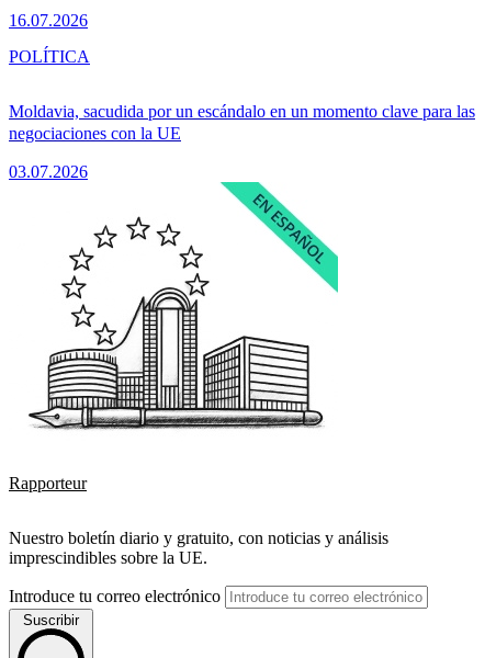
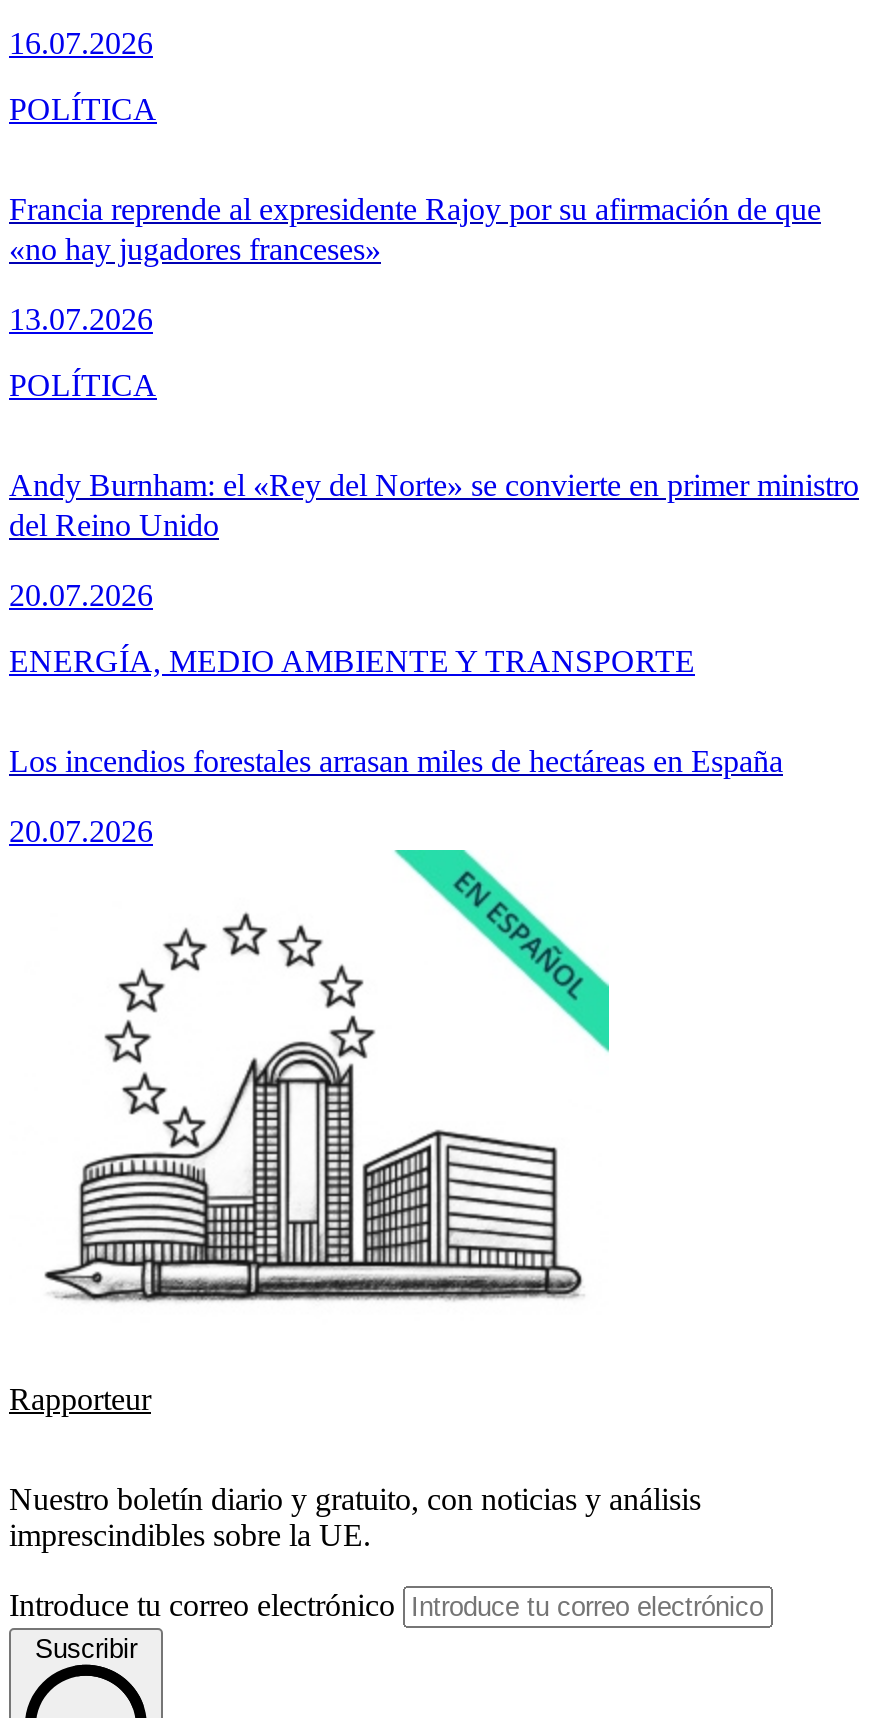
+ Andy Burnham: el «Rey del Norte» se convierte en primer ministro
+ del Reino Unido
+ 20.07.2026

+ POLÍTICA

+ Los incendios forestales arrasan miles de hectáreas en España
+ 20.07.2026

+ ENERGÍA, MEDIO AMBIENTE Y TRANSPORTE

- Moldavia, sacudida por un escándalo en un momento clave para las
- negociaciones con la UE
+ Francia reprende al expresidente Rajoy por su afirmación de que
+ «no hay jugadores franceses»

- 03.07.2026
+ 13.07.2026
